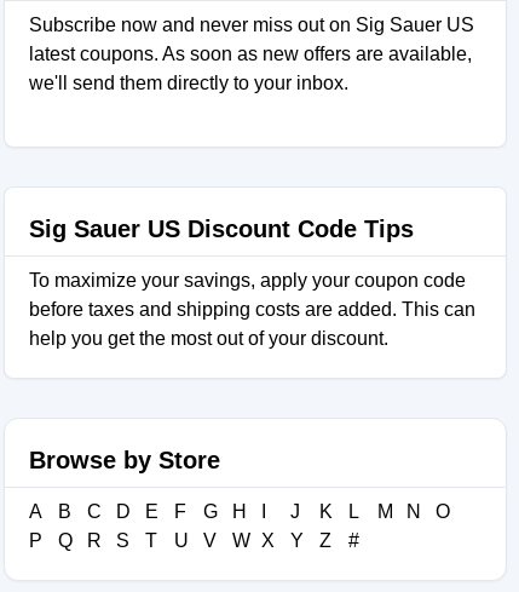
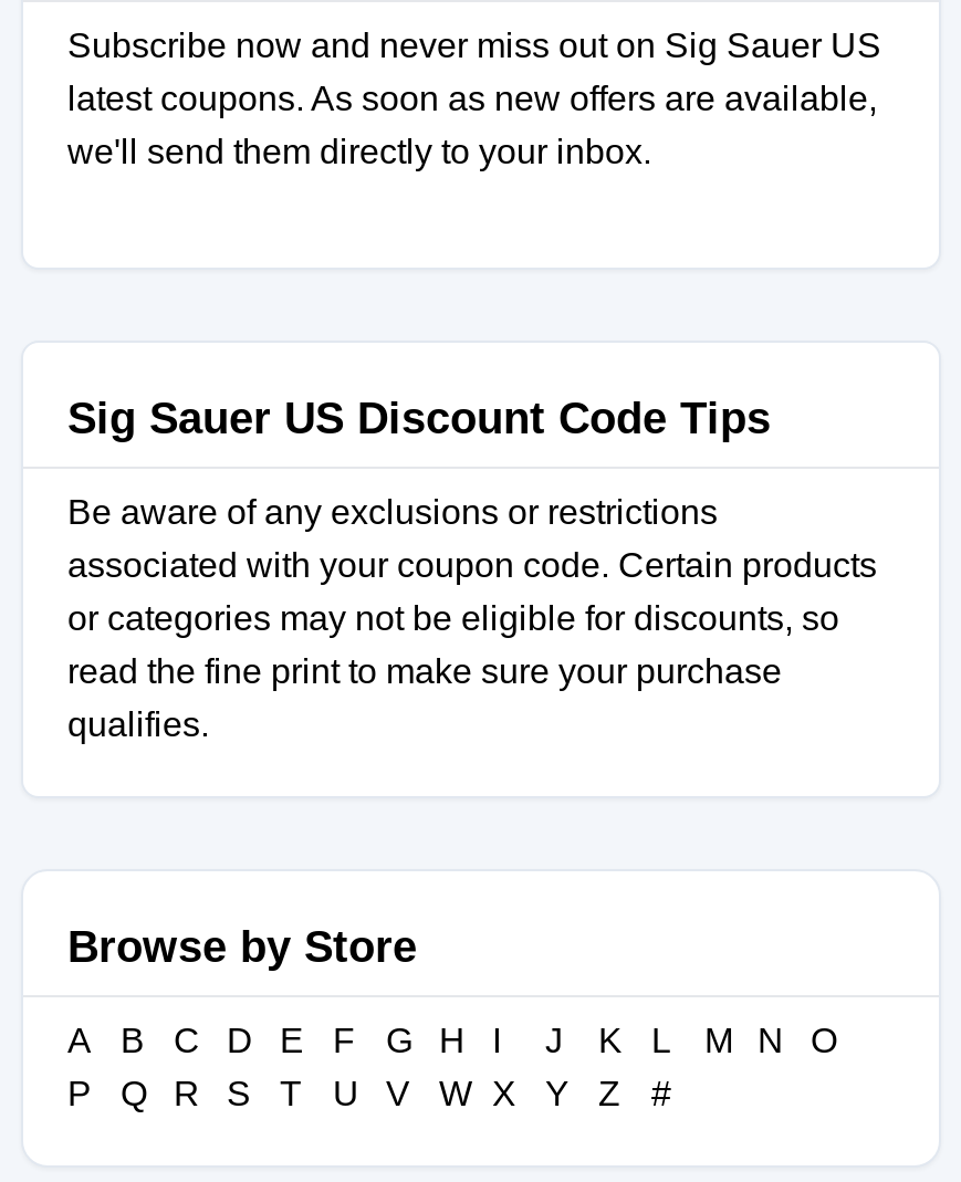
- To maximize your savings, apply your coupon code
- before taxes and shipping costs are added. This can
- help you get the most out of your discount.
+ Be aware of any exclusions or restrictions
+ associated with your coupon code. Certain products
+ or categories may not be eligible for discounts, so
+ read the fine print to make sure your purchase
+ qualifies.
